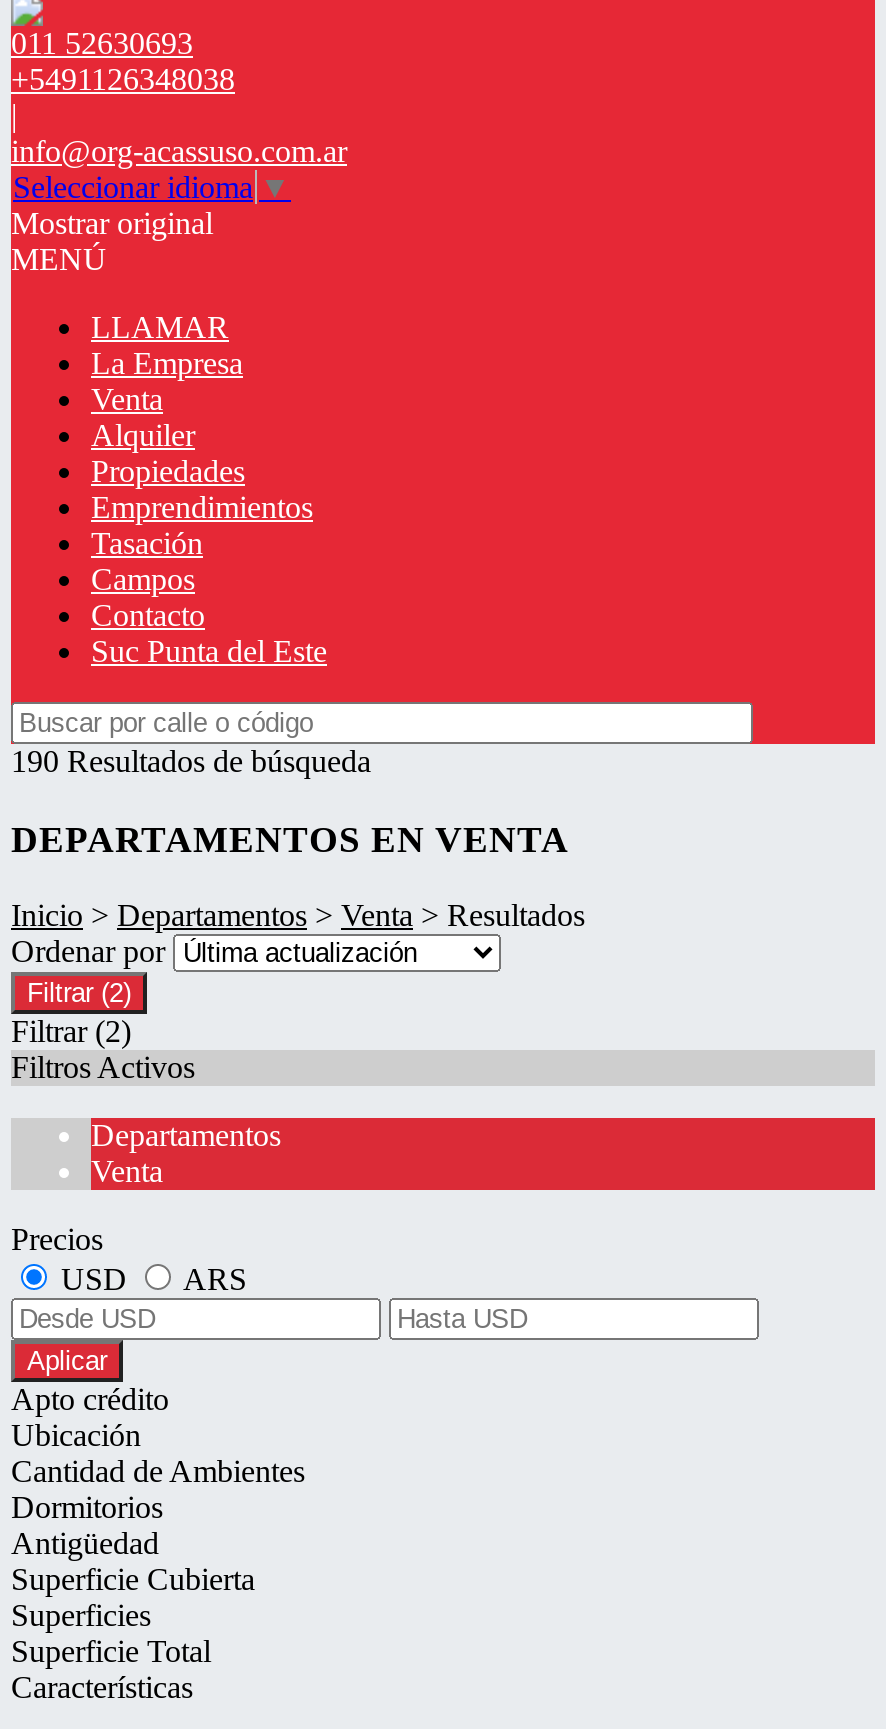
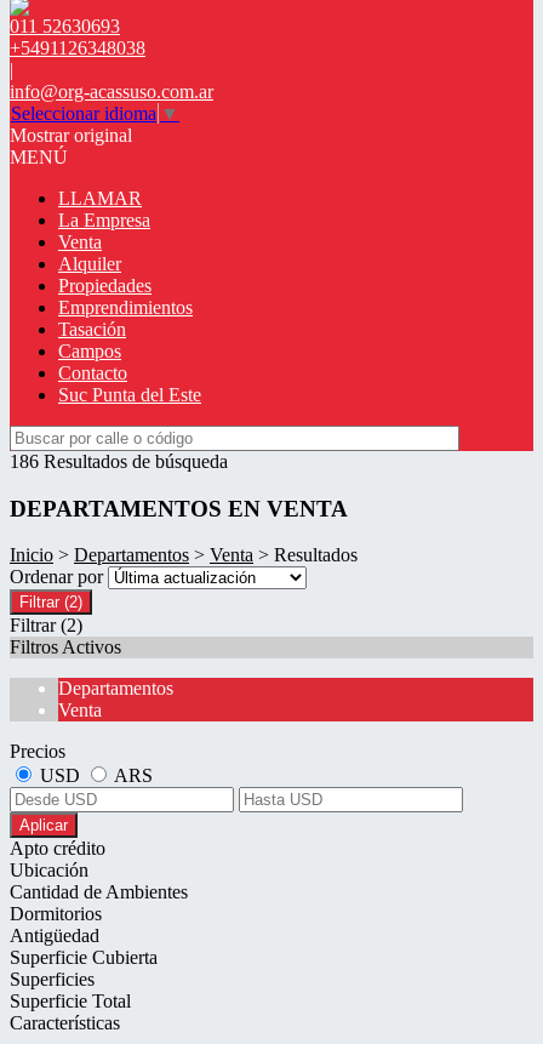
- 190 Resultados de búsqueda
+ 186 Resultados de búsqueda
